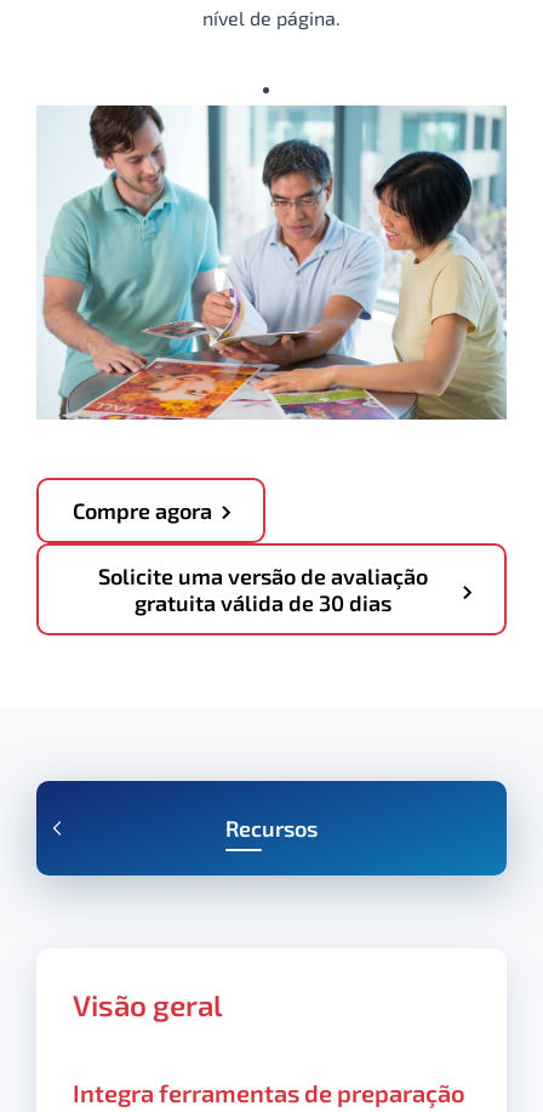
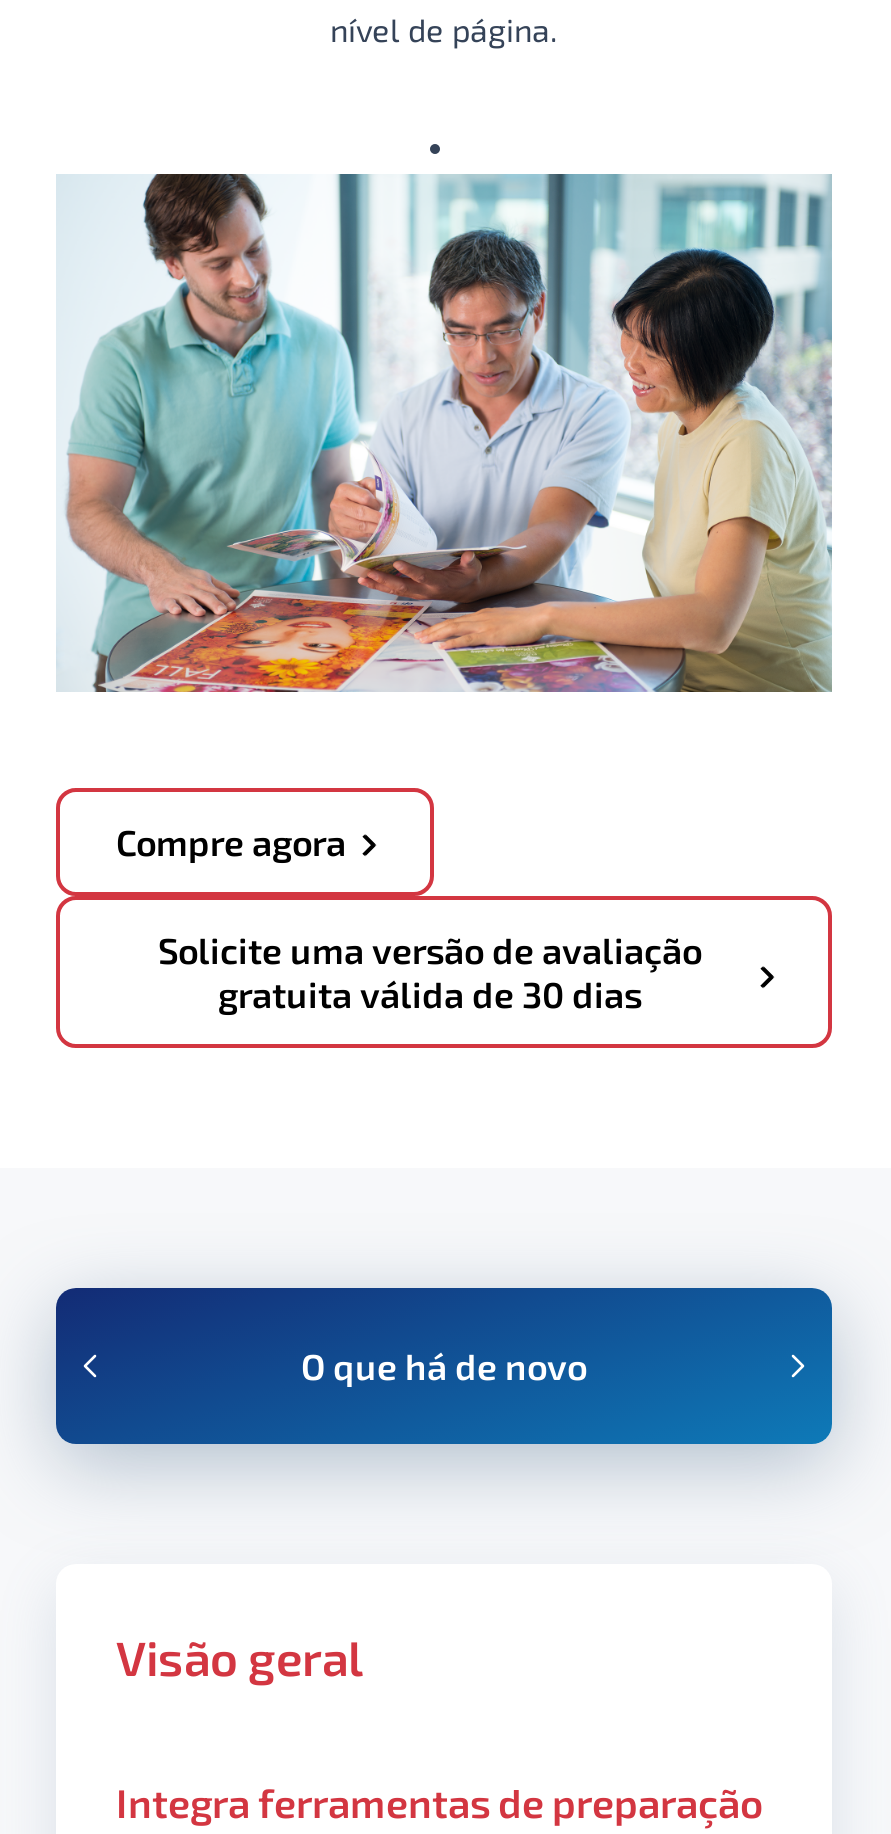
- Recursos
+ O que há de novo
